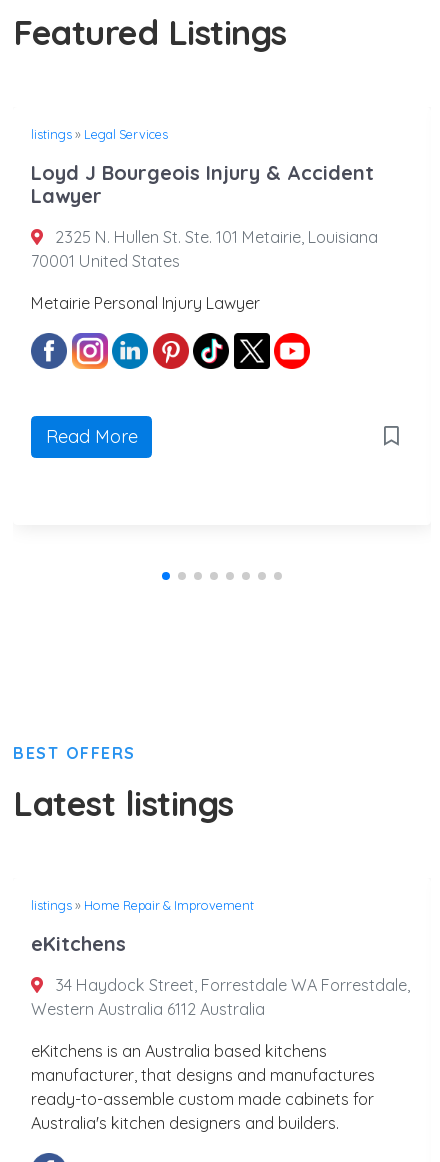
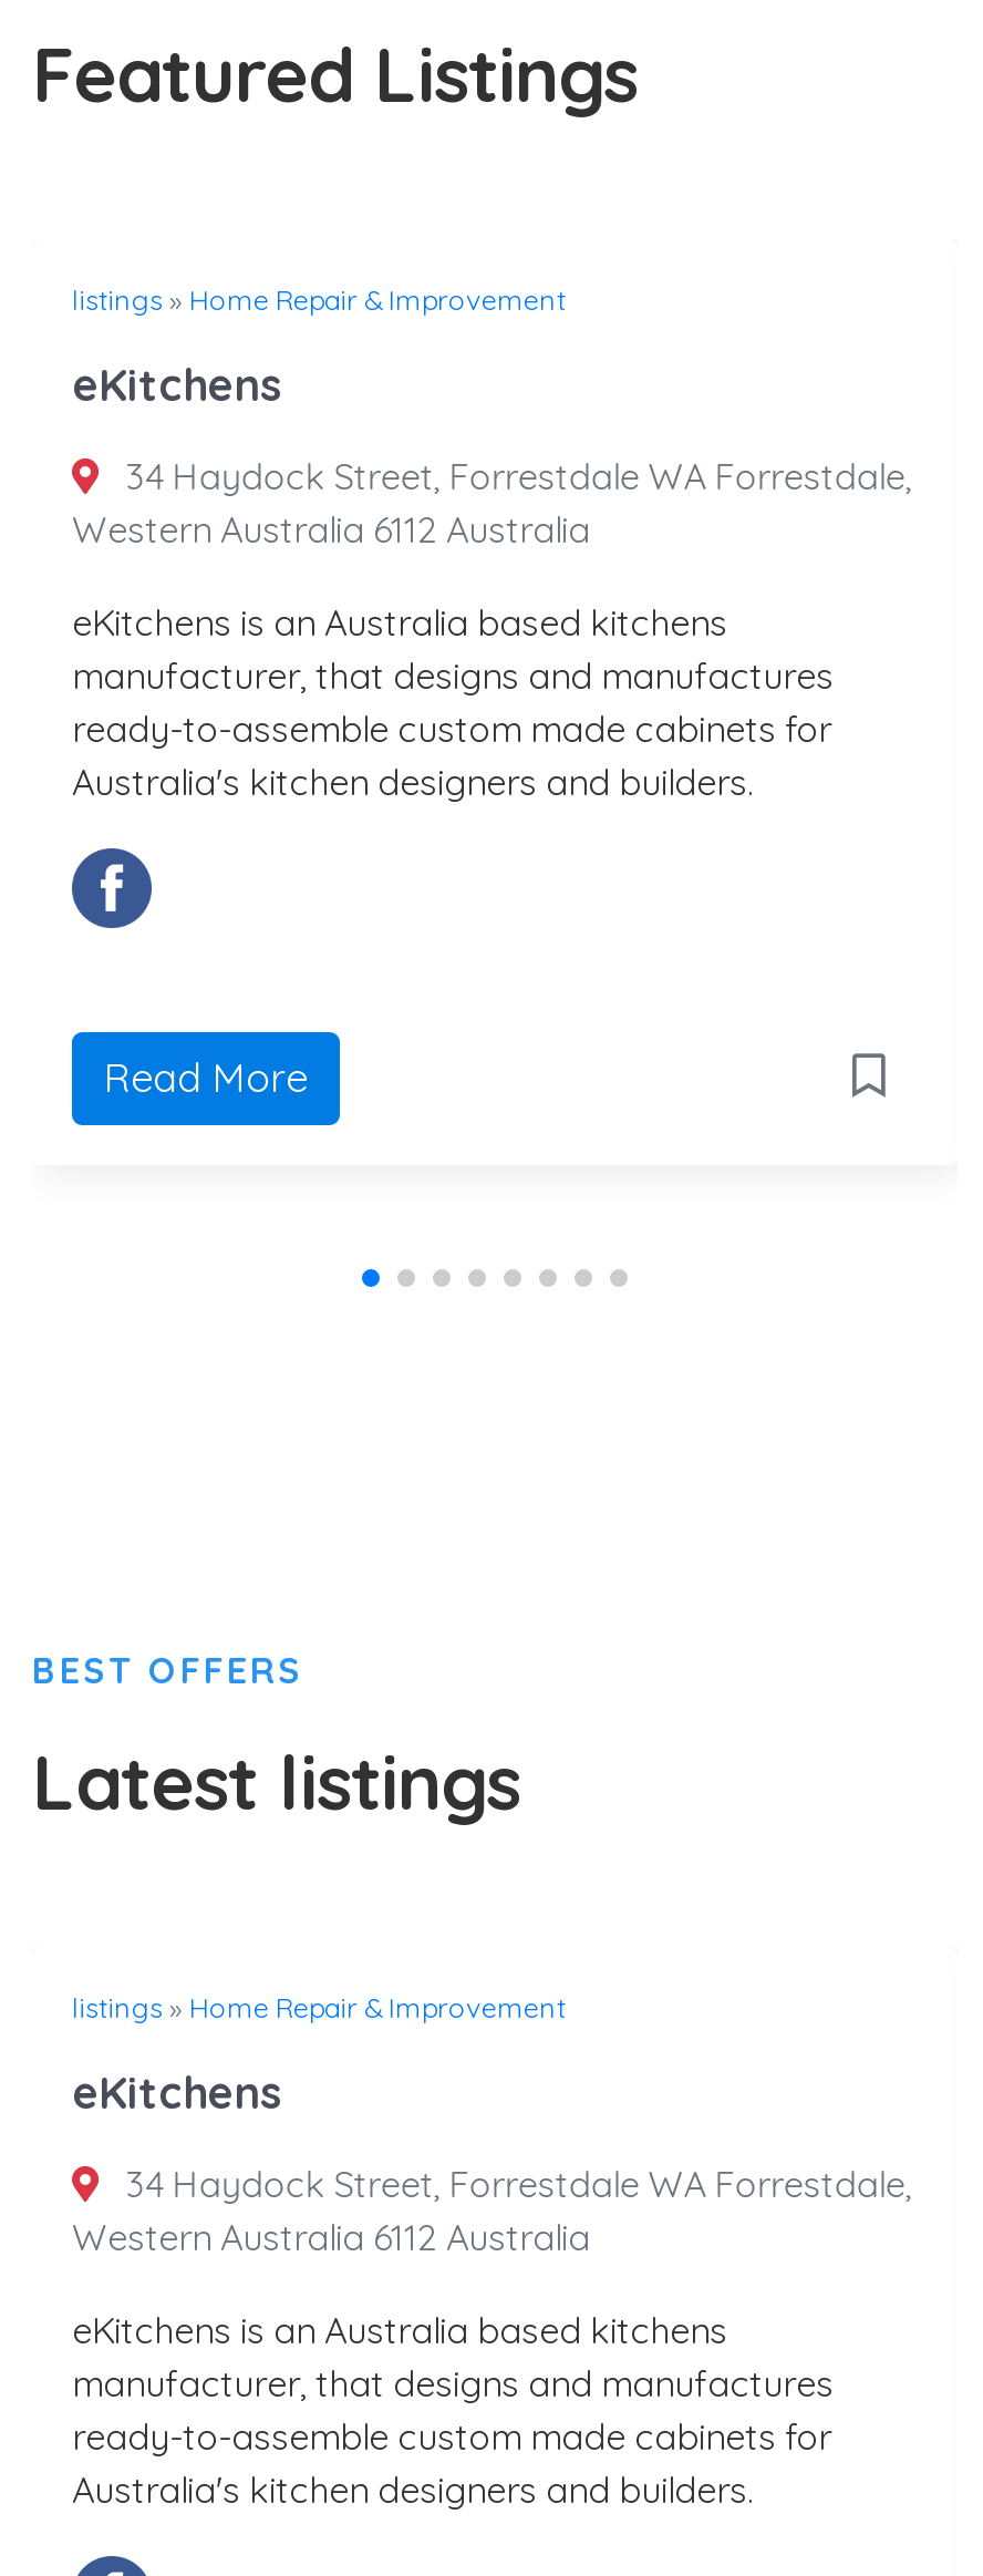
- listings» Legal Services
+ listings» Home Repair & Improvement

- Loyd J Bourgeois Injury & Accident
- Lawyer
+ eKitchens

- 2325 N. Hullen St. Ste. 101 Metairie, Louisiana
- 70001 United States
+ 34 Haydock Street, Forrestdale WA Forrestdale,
+ Western Australia 6112 Australia

- Metairie Personal Injury Lawyer
+ eKitchens is an Australia based kitchens
+ manufacturer, that designs and manufactures
+ ready-to-assemble custom made cabinets for
+ Australia's kitchen designers and builders.

moved down: Read More
